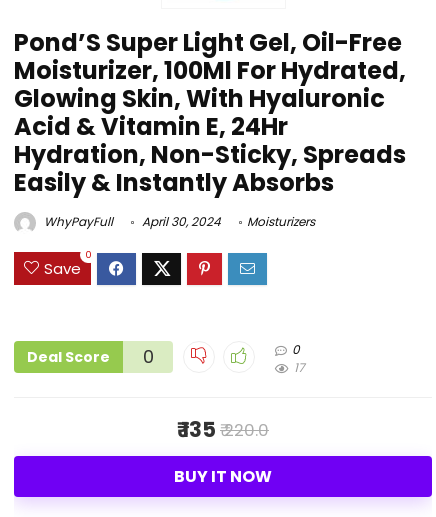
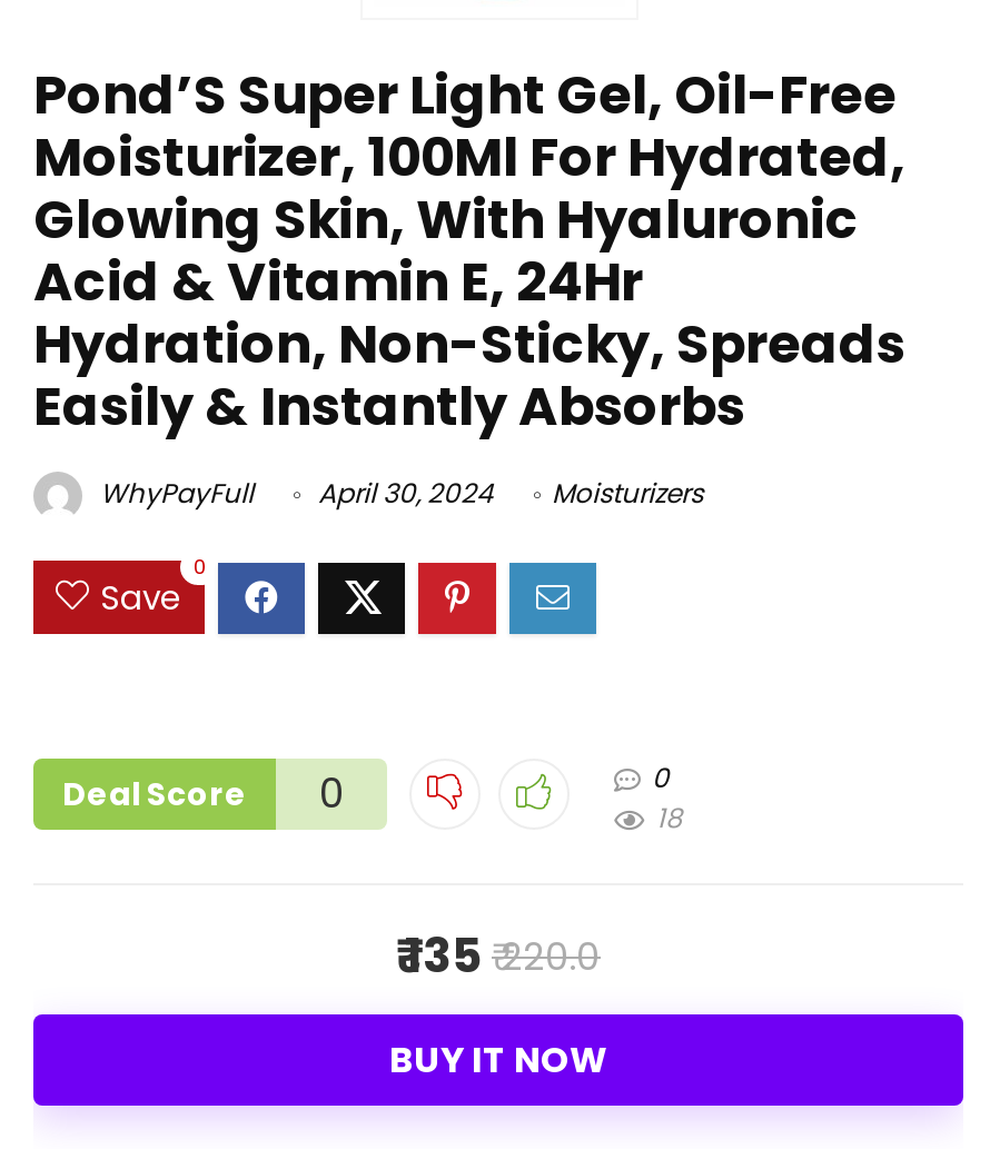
- 17
+ 18
